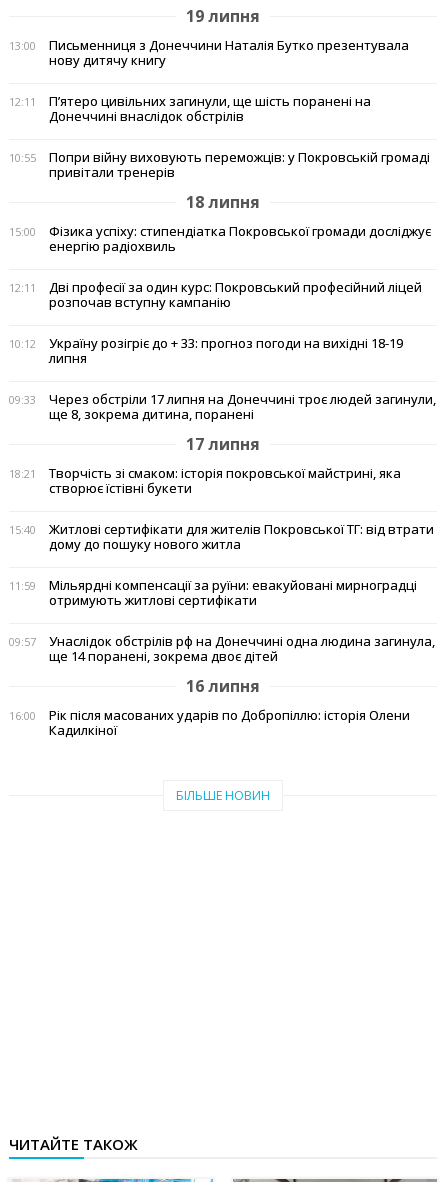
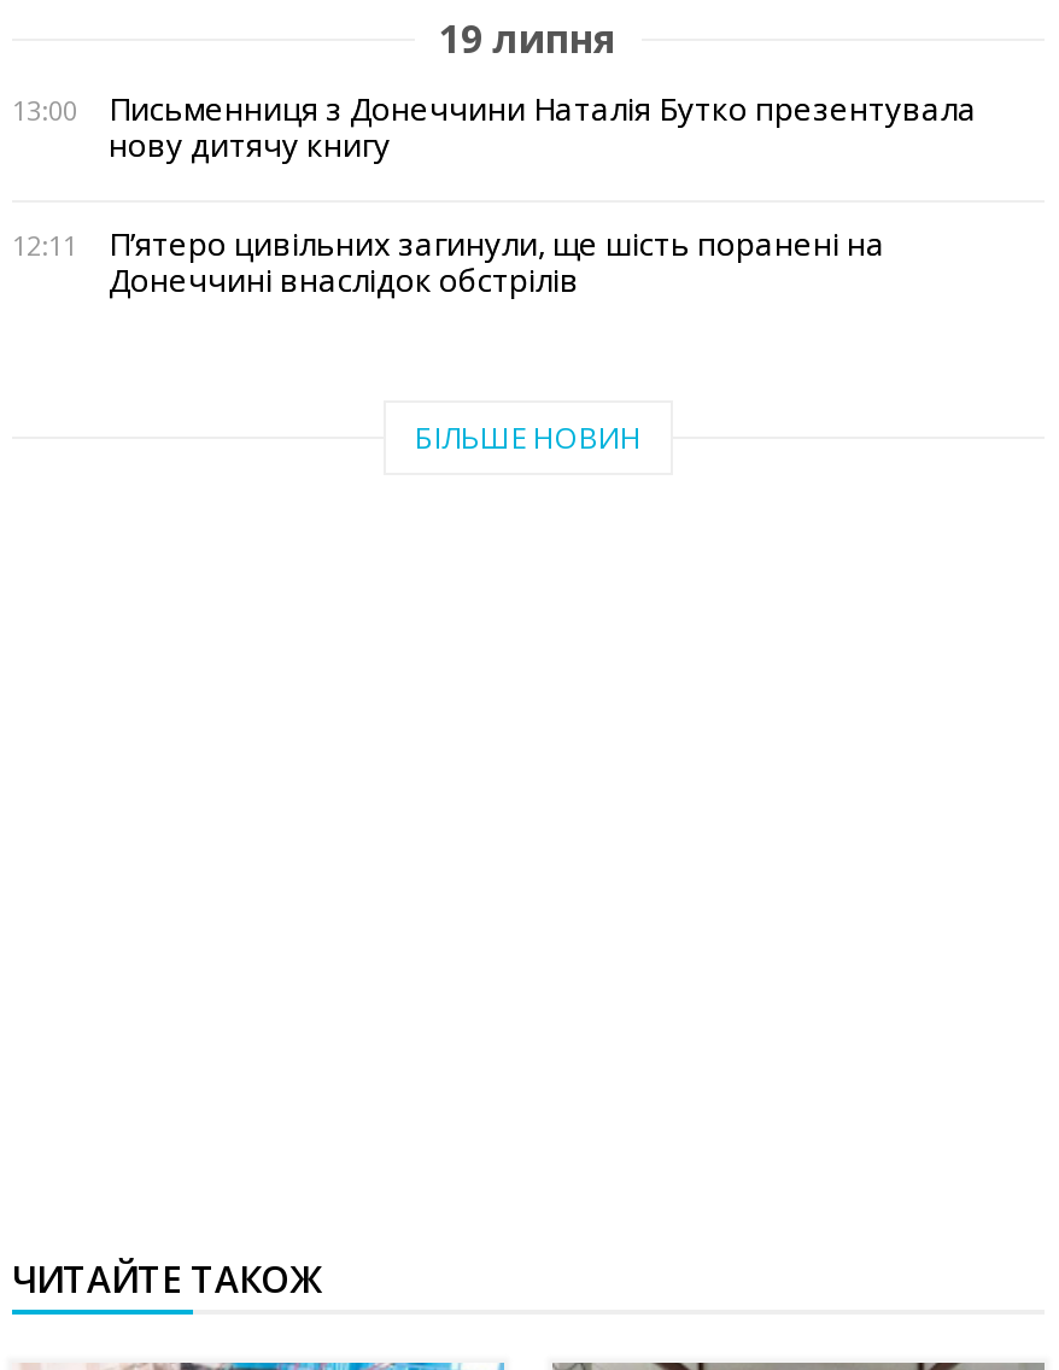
- 10:55
- Попри війну виховують переможців: у Покровській громаді
- привітали тренерів
- 18 липня
- 15:00
- Фізика успіху: стипендіатка Покровської громади досліджує
- енергію радіохвиль
- 12:11
- Дві професії за один курс: Покровський професійний ліцей
- розпочав вступну кампанію
- 10:12
- Україну розігріє до + 33: прогноз погоди на вихідні 18-19
- липня
- 09:33
- Через обстріли 17 липня на Донеччині троє людей загинули,
- ще 8, зокрема дитина, поранені
- 17 липня
- 18:21
- Творчість зі смаком: історія покровської майстрині, яка
- створює їстівні букети
- 15:40
- Житлові сертифікати для жителів Покровської ТГ: від втрати
- дому до пошуку нового житла
- 11:59
- Мільярдні компенсації за руїни: евакуйовані мирноградці
- отримують житлові сертифікати
- 09:57
- Унаслідок обстрілів рф на Донеччині одна людина загинула,
- ще 14 поранені, зокрема двоє дітей
- 16 липня
- 16:00
- Рік після масованих ударів по Добропіллю: історія Олени
- Кадилкіної
